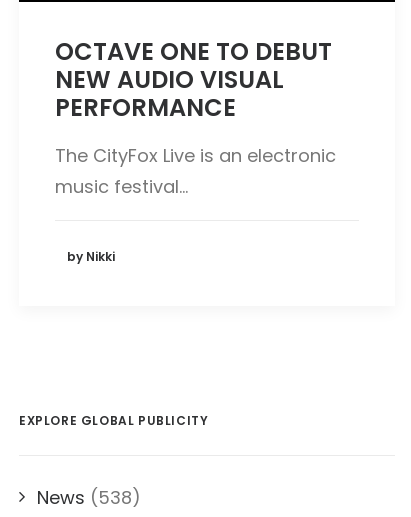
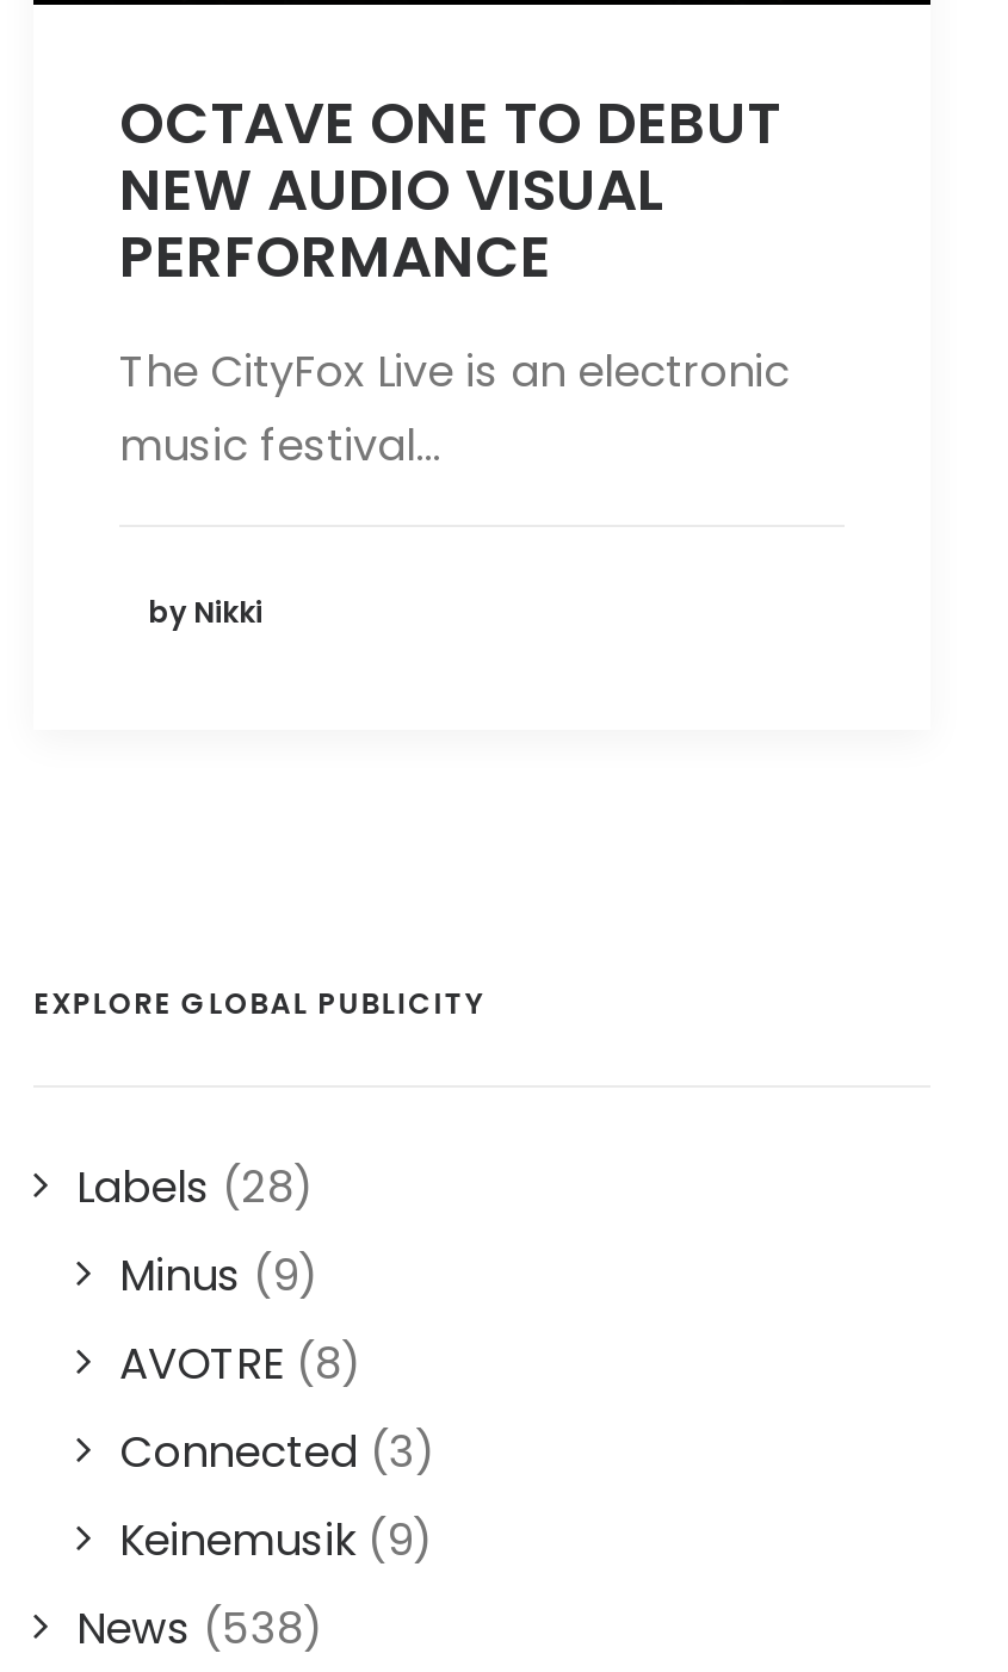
+ Labels (28)
+ Minus (9)
+ AVOTRE (8)
+ Connected (3)
+ Keinemusik (9)
